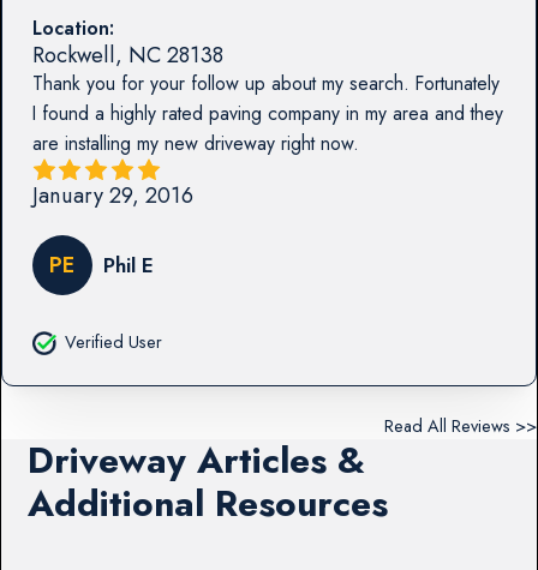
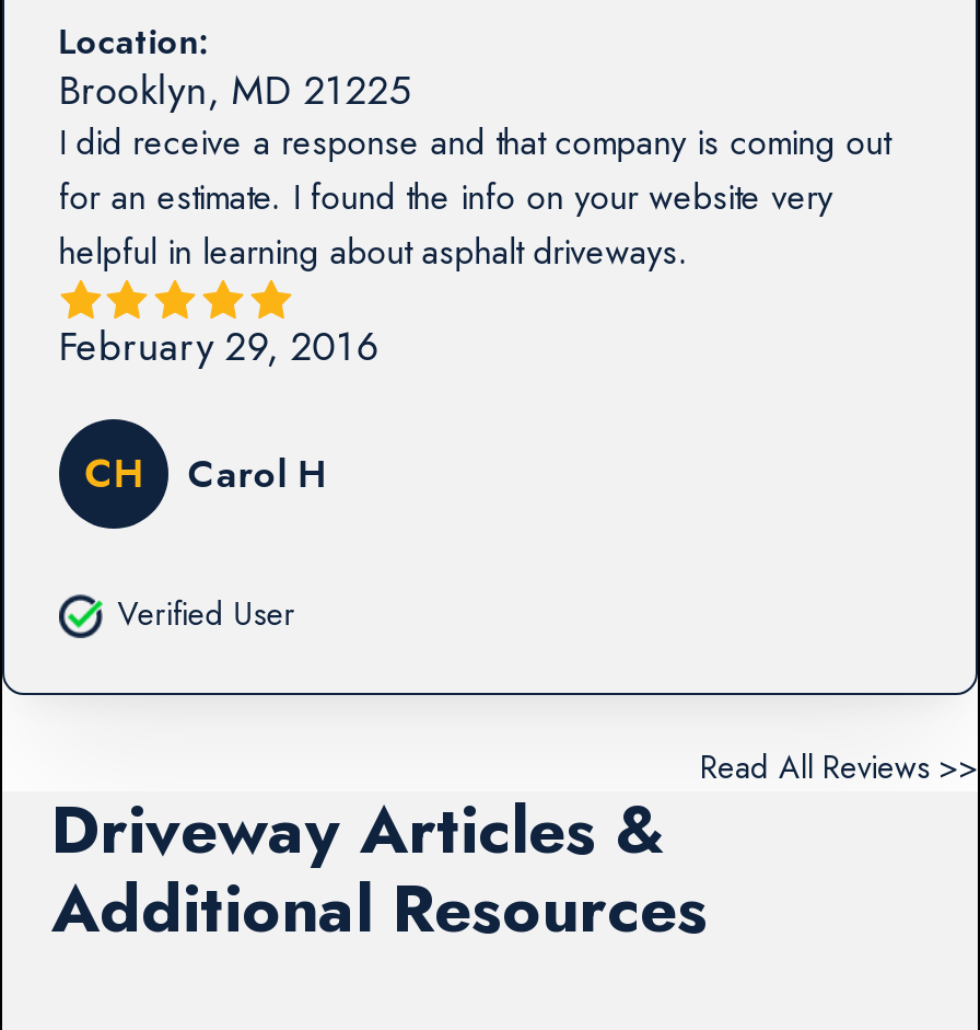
- Rockwell, NC 28138
- Thank you for your follow up about my search. Fortunately
- I found a highly rated paving company in my area and they
- are installing my new driveway right now.
+ Brooklyn, MD 21225
+ I did receive a response and that company is coming out
+ for an estimate. I found the info on your website very
+ helpful in learning about asphalt driveways.

- January 29, 2016
+ February 29, 2016

- PE
- Phil E
+ CH
+ Carol H
